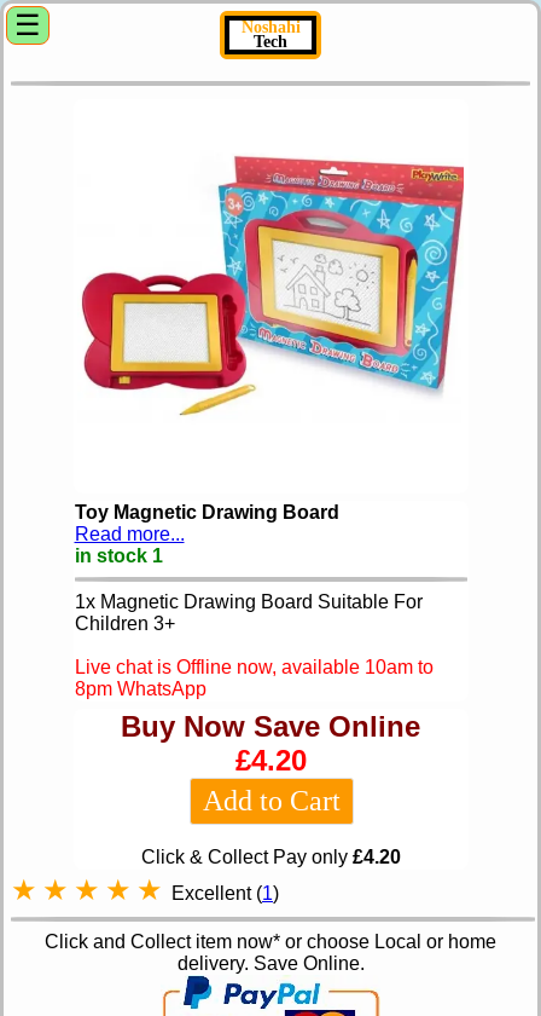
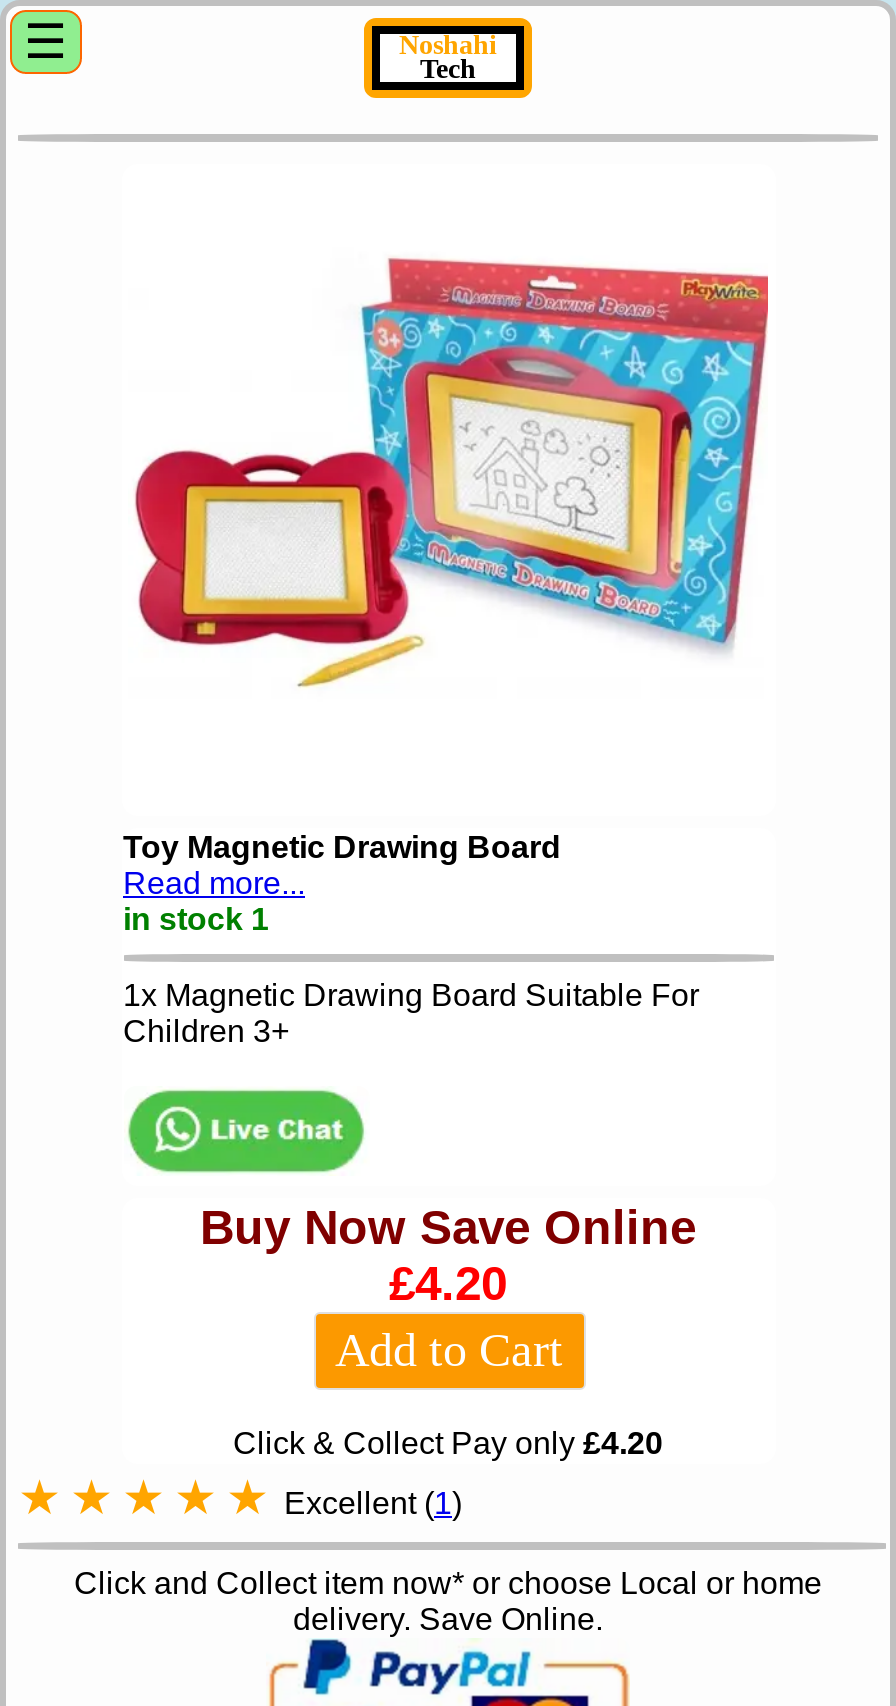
- Live chat is Offline now, available 10am to
- 8pm WhatsApp
